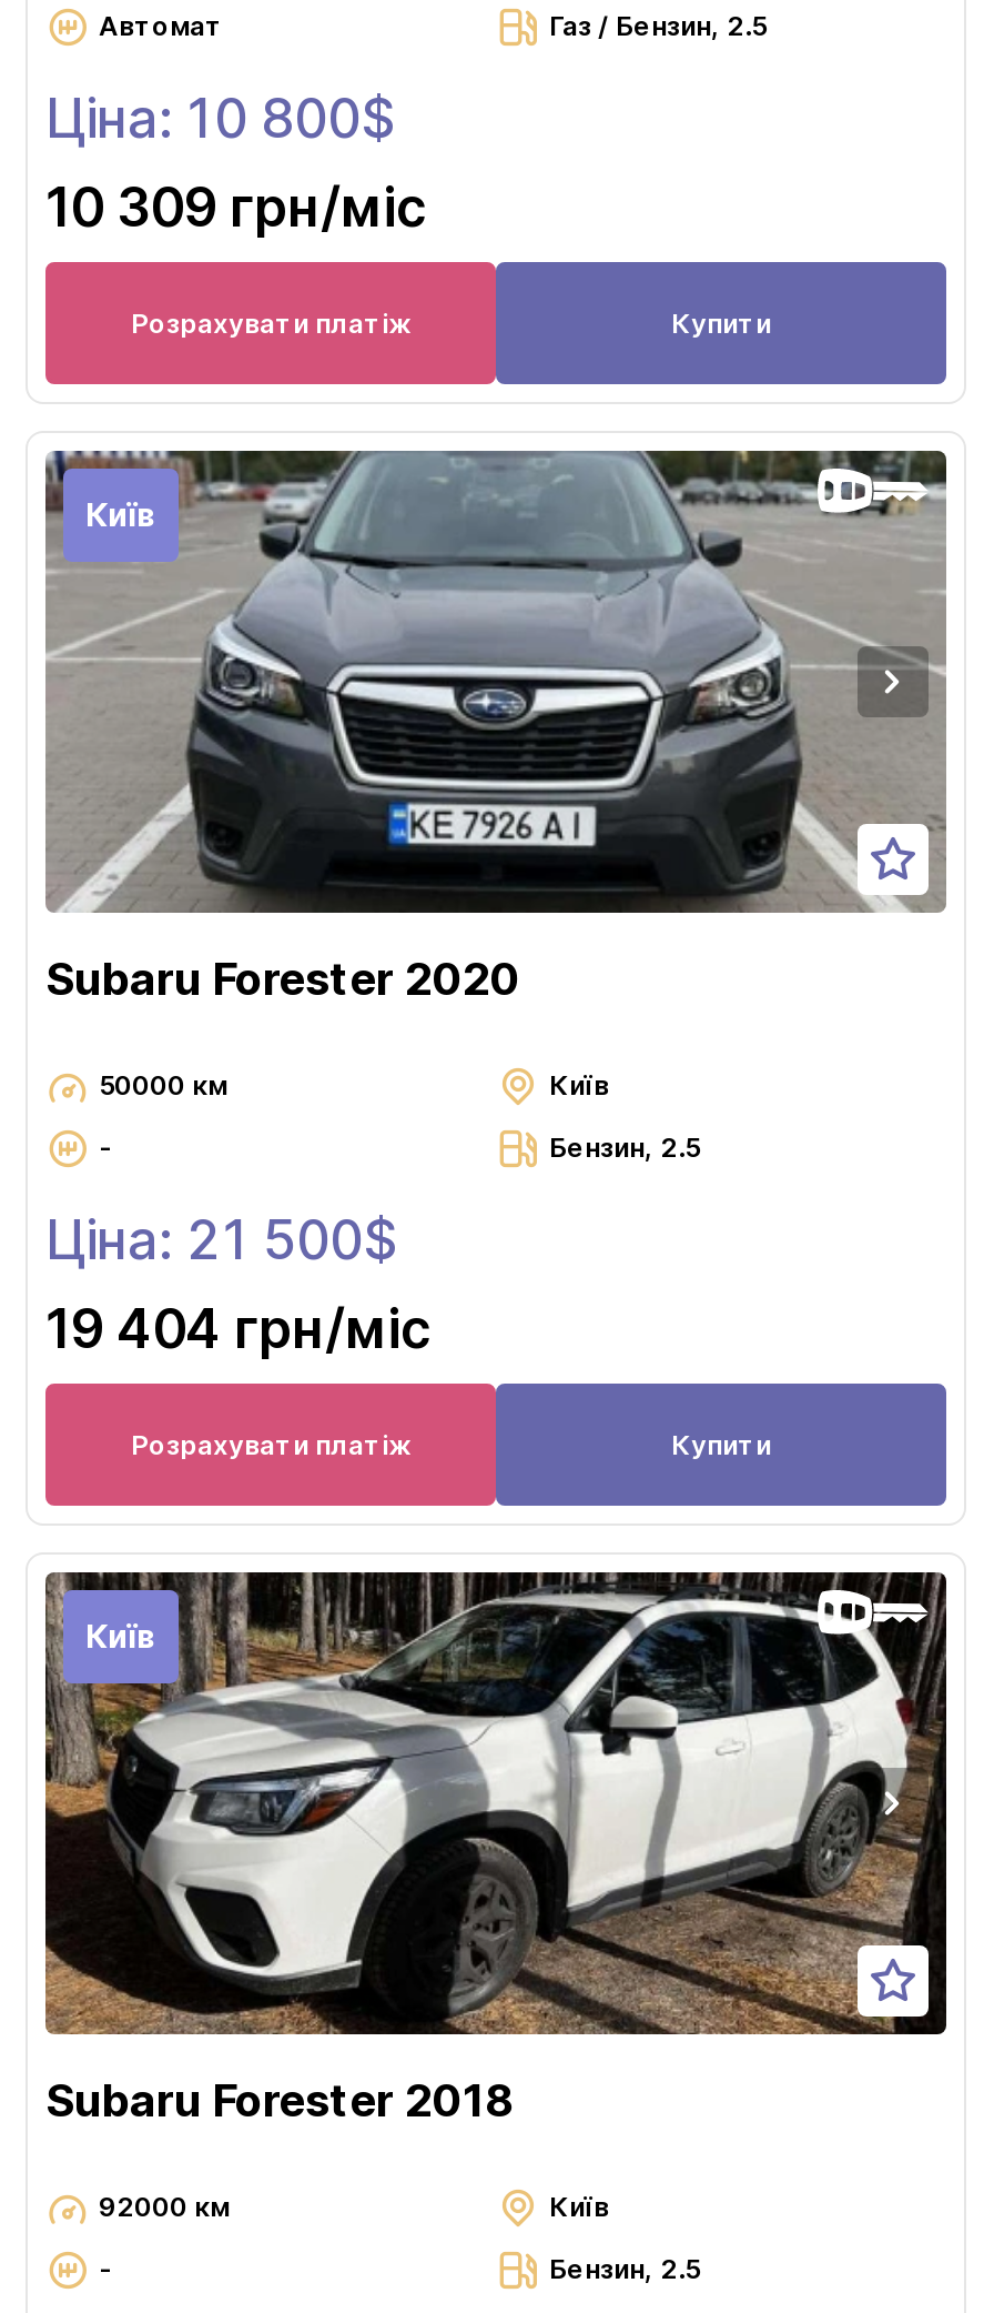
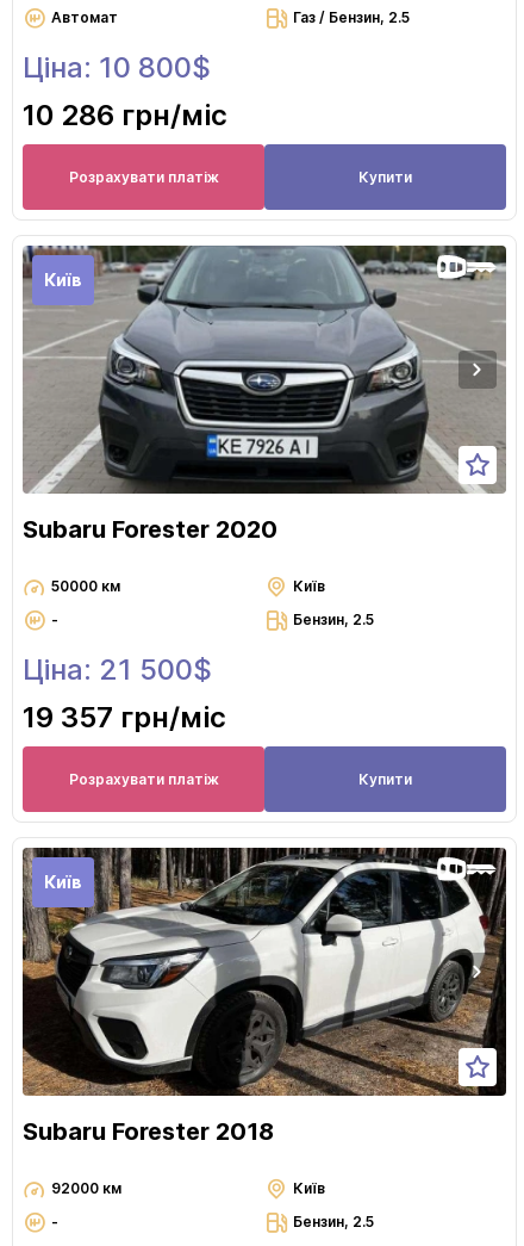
- 10 309 грн/міс
+ 10 286 грн/міс

- 19 404 грн/міс
+ 19 357 грн/міс
